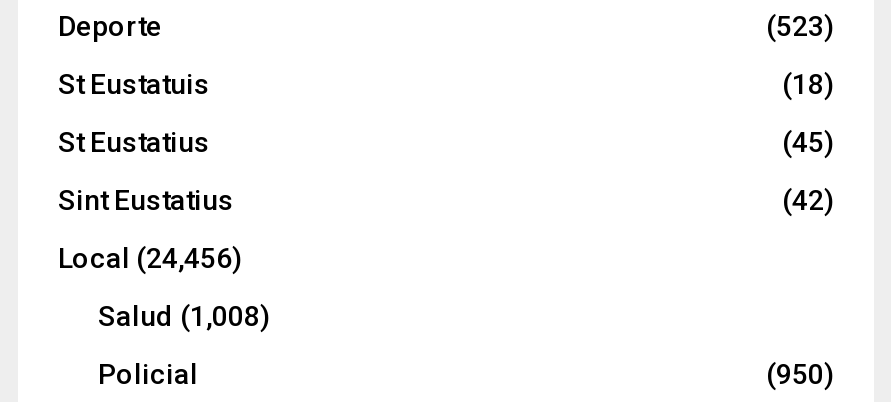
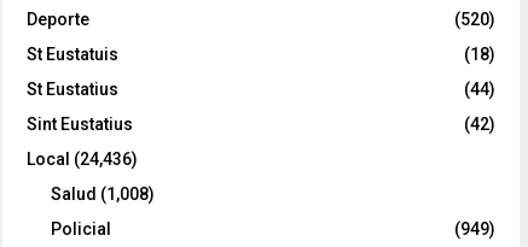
- (523)
+ (520)

- (45)
+ (44)

- Local (24,456)
+ Local (24,436)

- (950)
+ (949)
